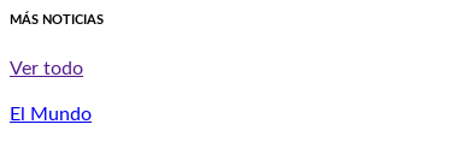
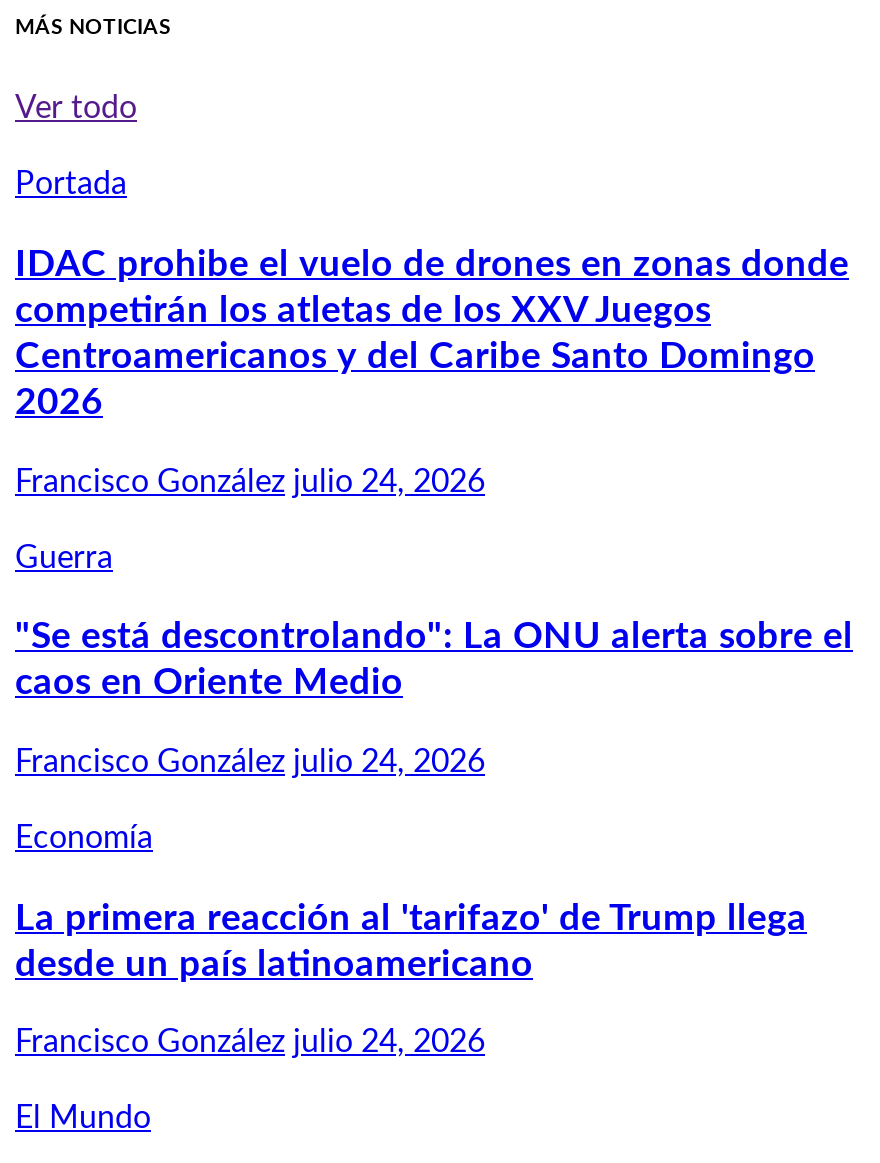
+ Portada
+ IDAC prohibe el vuelo de drones en zonas donde
+ competirán los atletas de los XXV Juegos
+ Centroamericanos y del Caribe Santo Domingo
+ 2026
+ Francisco González julio 24, 2026
+ Guerra
+ "Se está descontrolando": La ONU alerta sobre el
+ caos en Oriente Medio
+ Francisco González julio 24, 2026
+ Economía
+ La primera reacción al 'tarifazo' de Trump llega
+ desde un país latinoamericano
+ Francisco González julio 24, 2026
